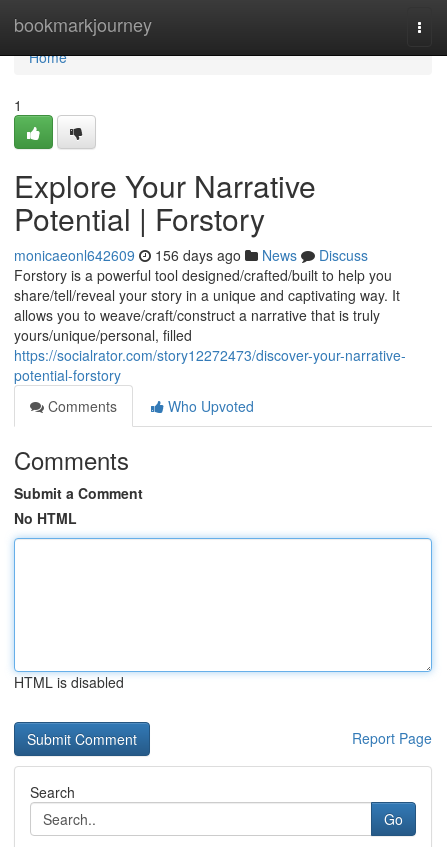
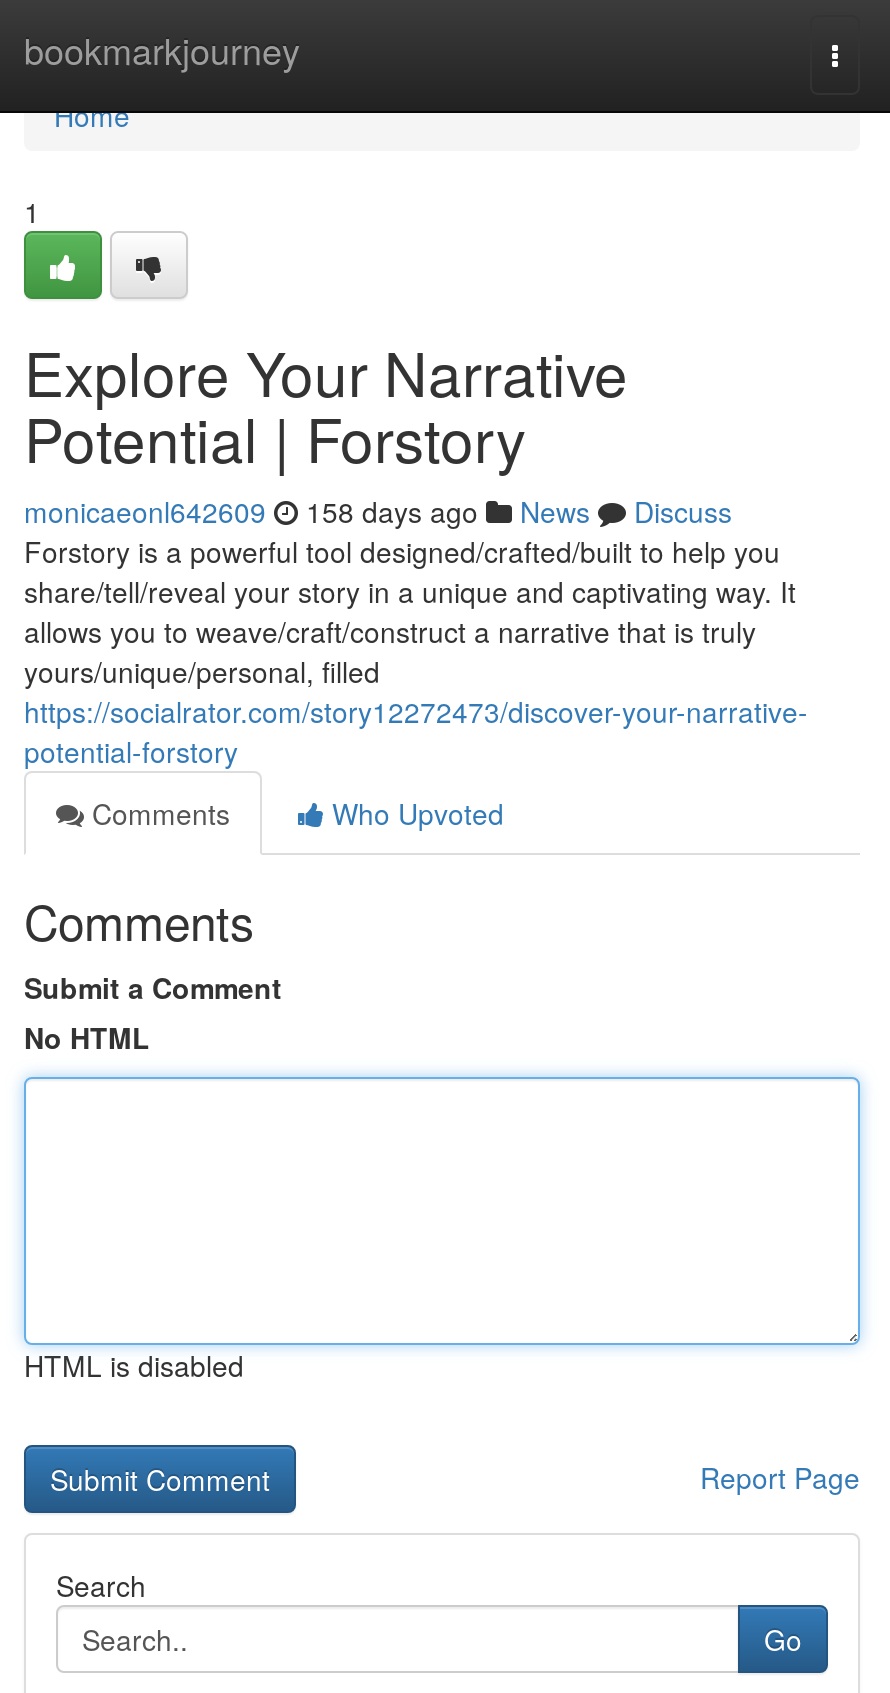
- monicaeonl642609 156 days ago News Discuss
+ monicaeonl642609 158 days ago News Discuss
